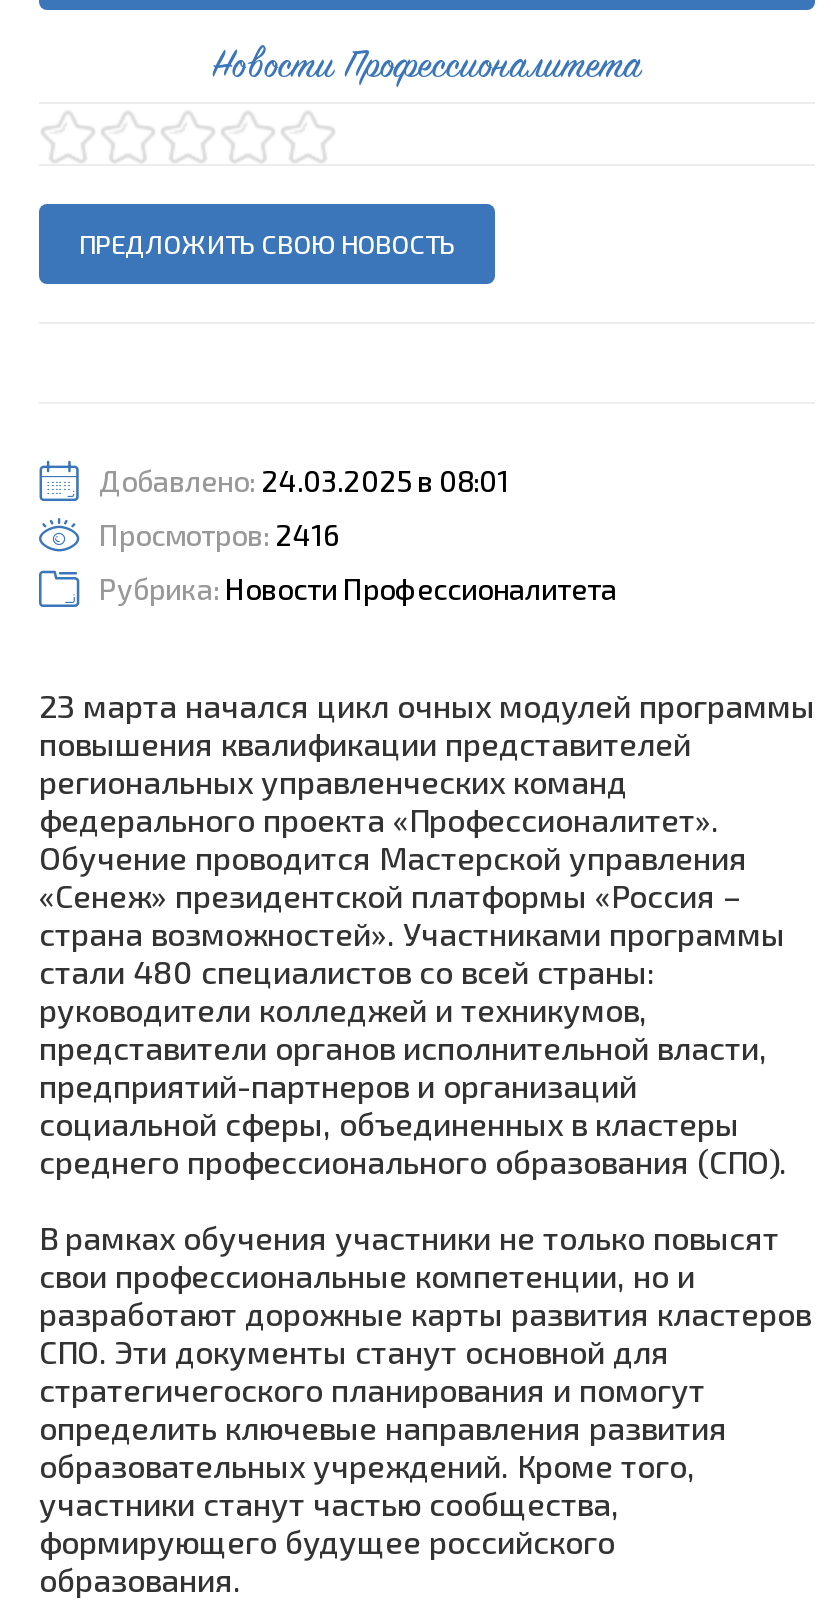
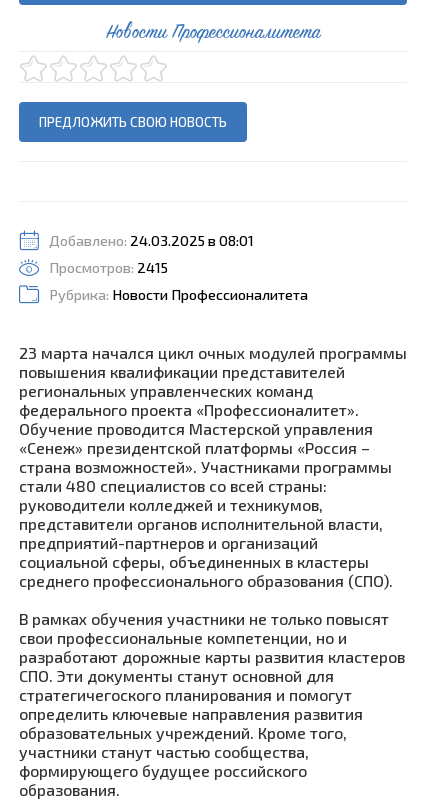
- Просмотров: 2416
+ Просмотров: 2415
